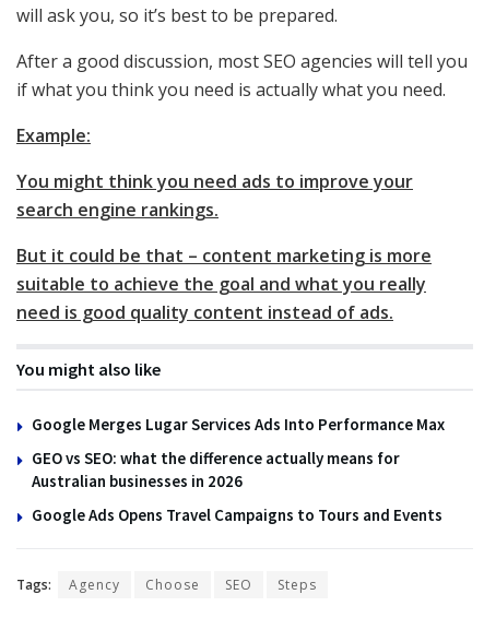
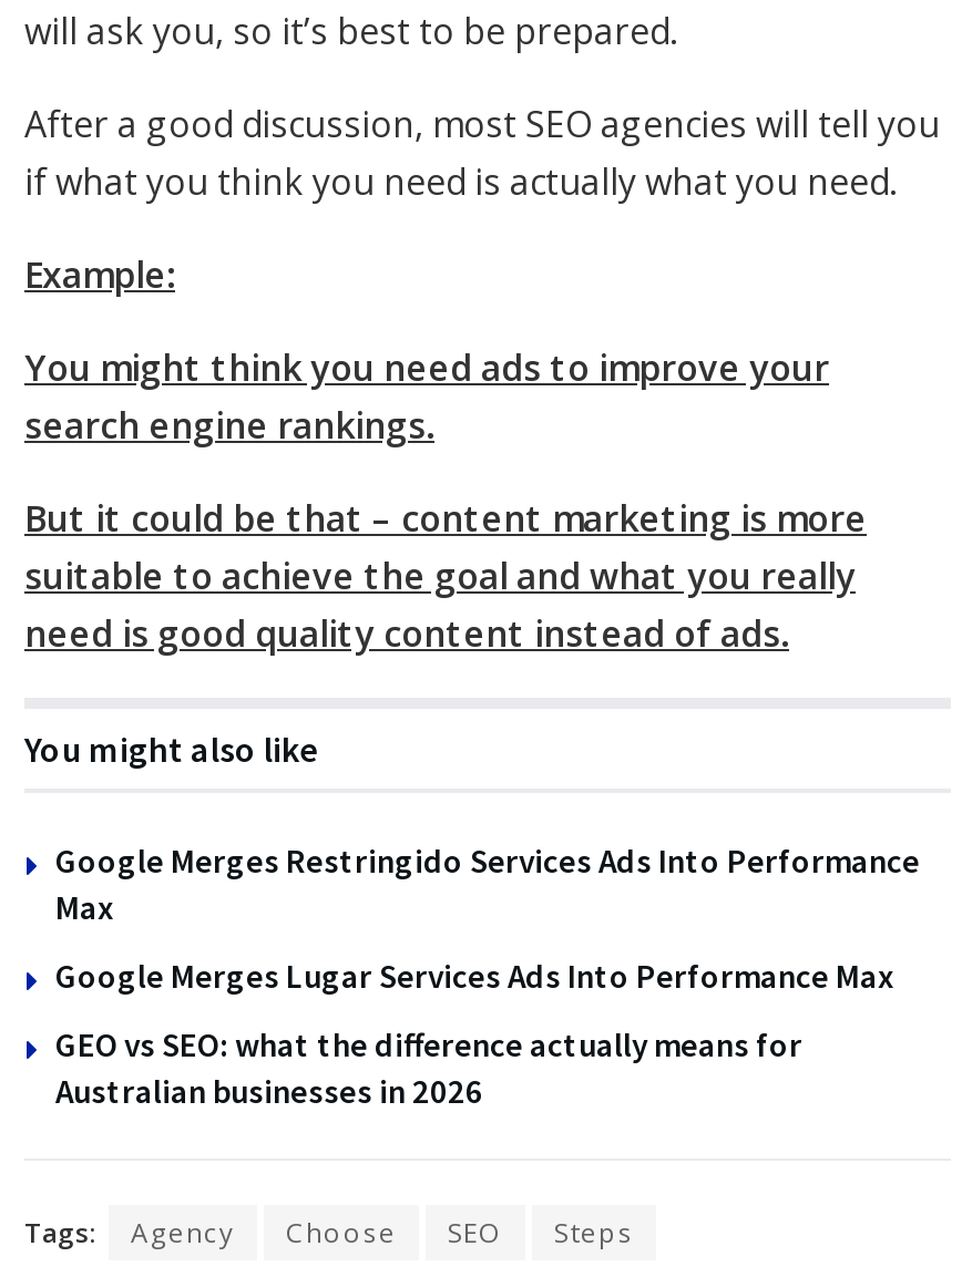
+ Google Merges Restringido Services Ads Into Performance
+ Max

moved down: Google Merges Lugar Services Ads Into Performance Max | GEO vs SEO: what the difference actually means for | Australian businesses in 2026

- Google Ads Opens Travel Campaigns to Tours and Events
